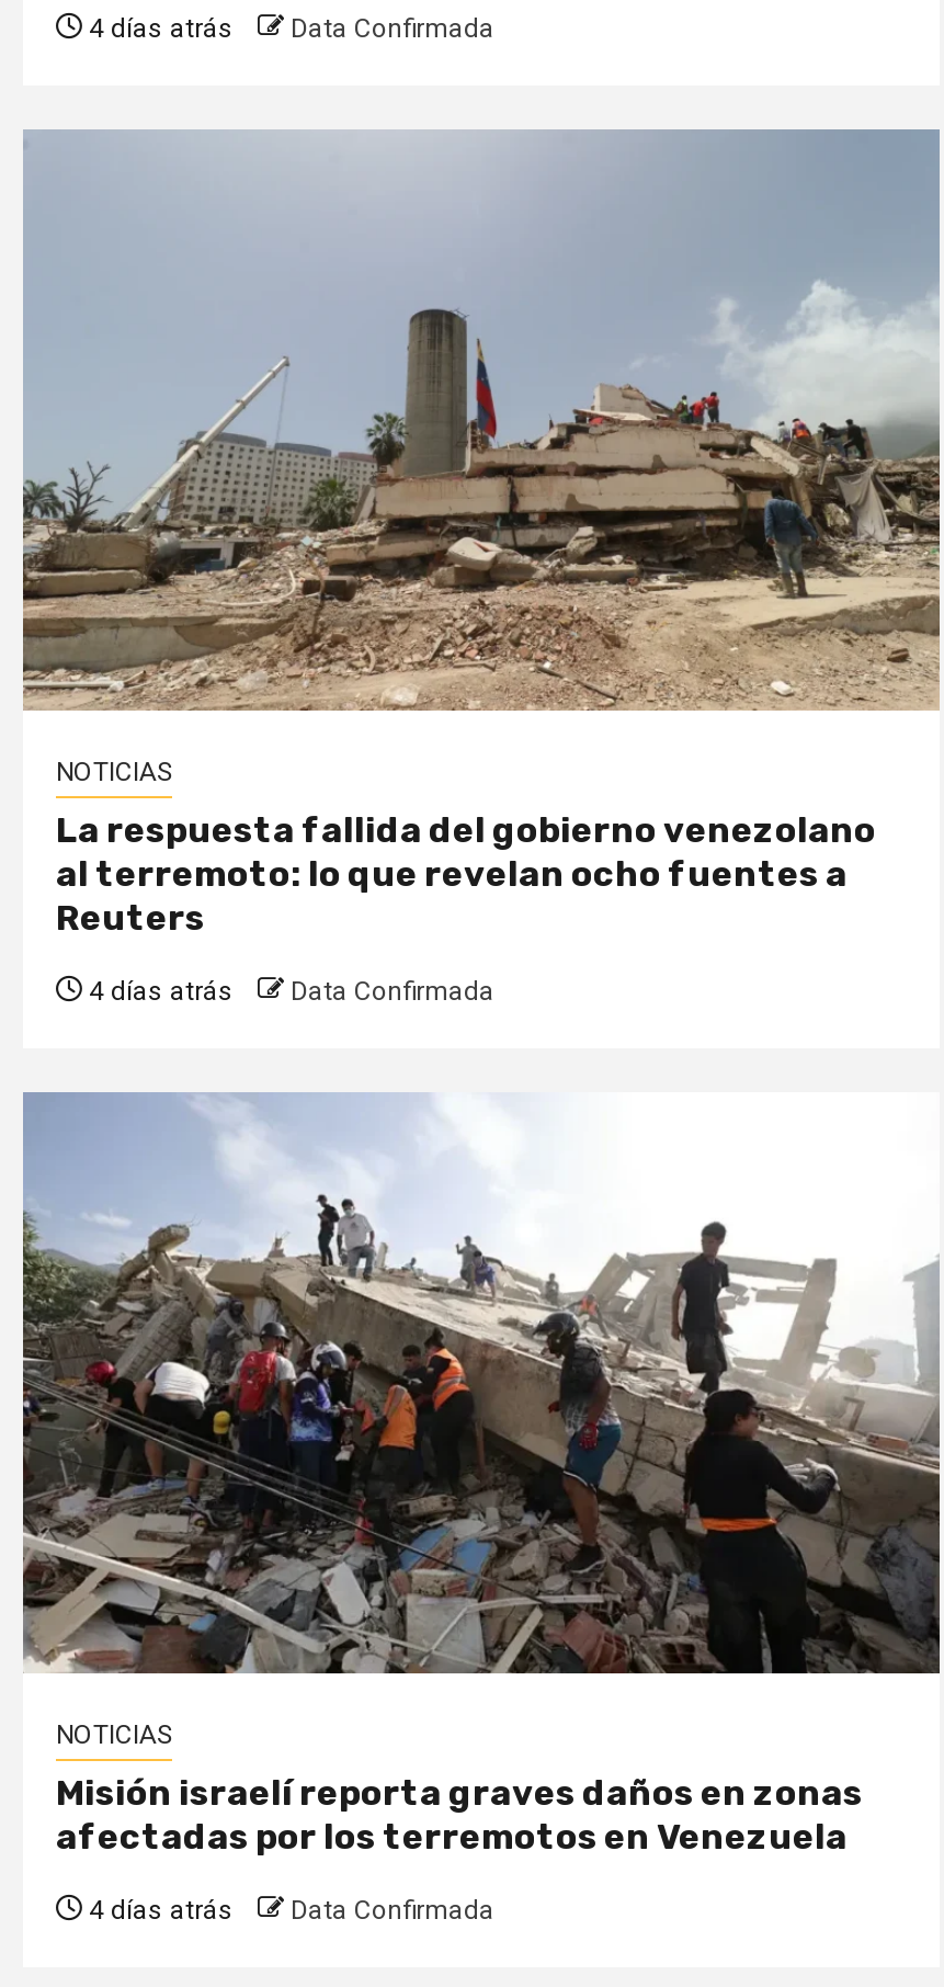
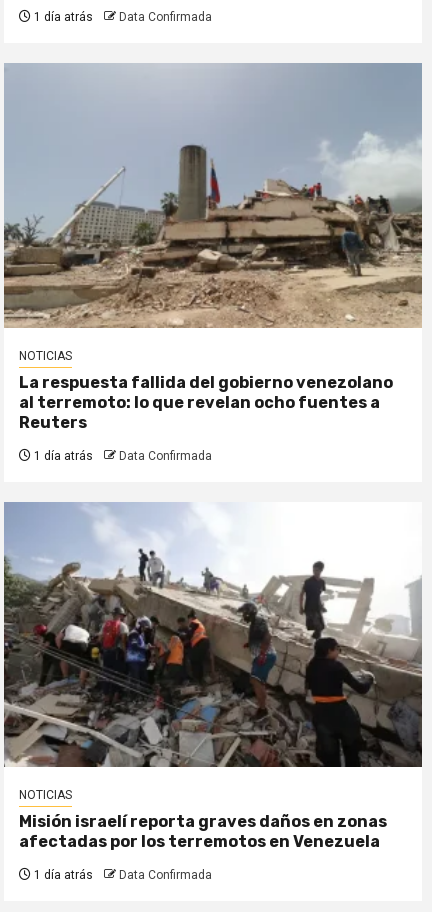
- 4 días atrás Data Confirmada
+ 1 día atrás Data Confirmada

- 4 días atrás Data Confirmada
+ 1 día atrás Data Confirmada

- 4 días atrás Data Confirmada
+ 1 día atrás Data Confirmada
